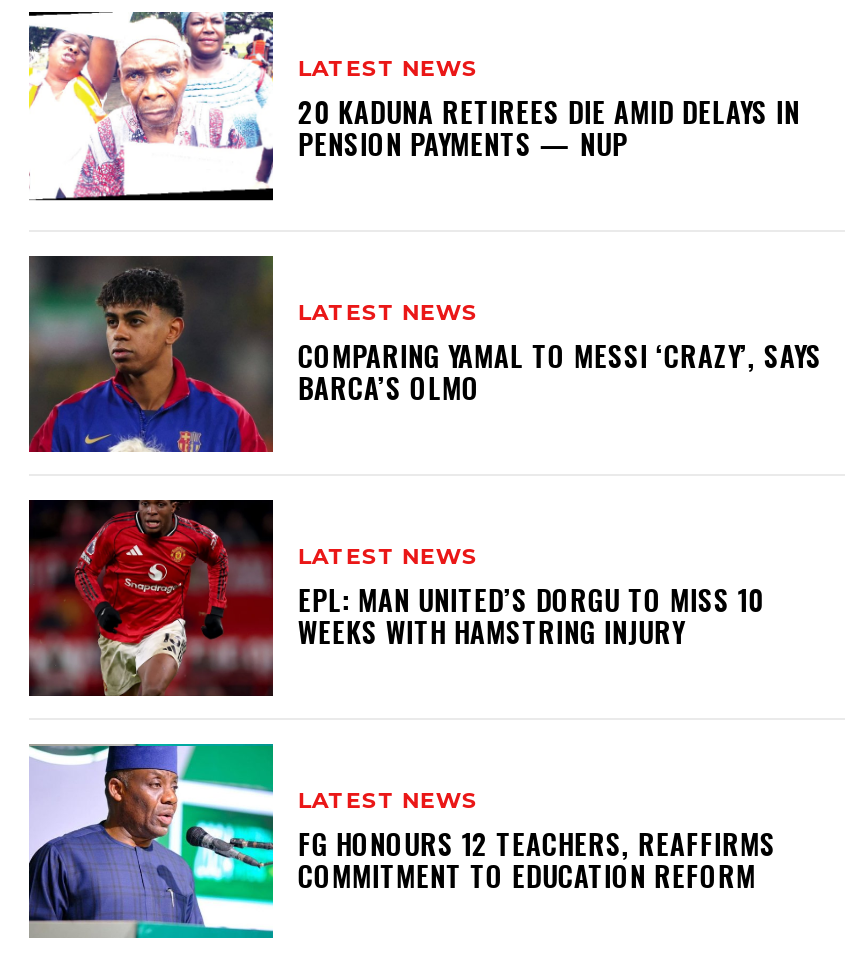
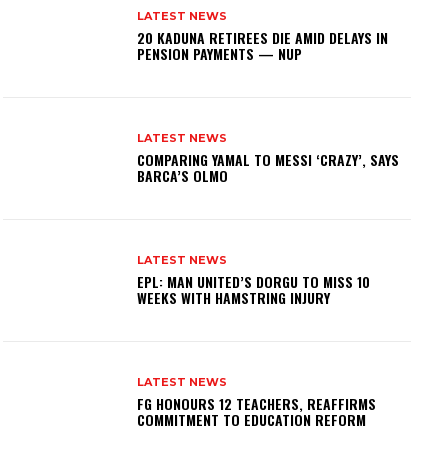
- [image]

- [image]

- [image]

- [image]
